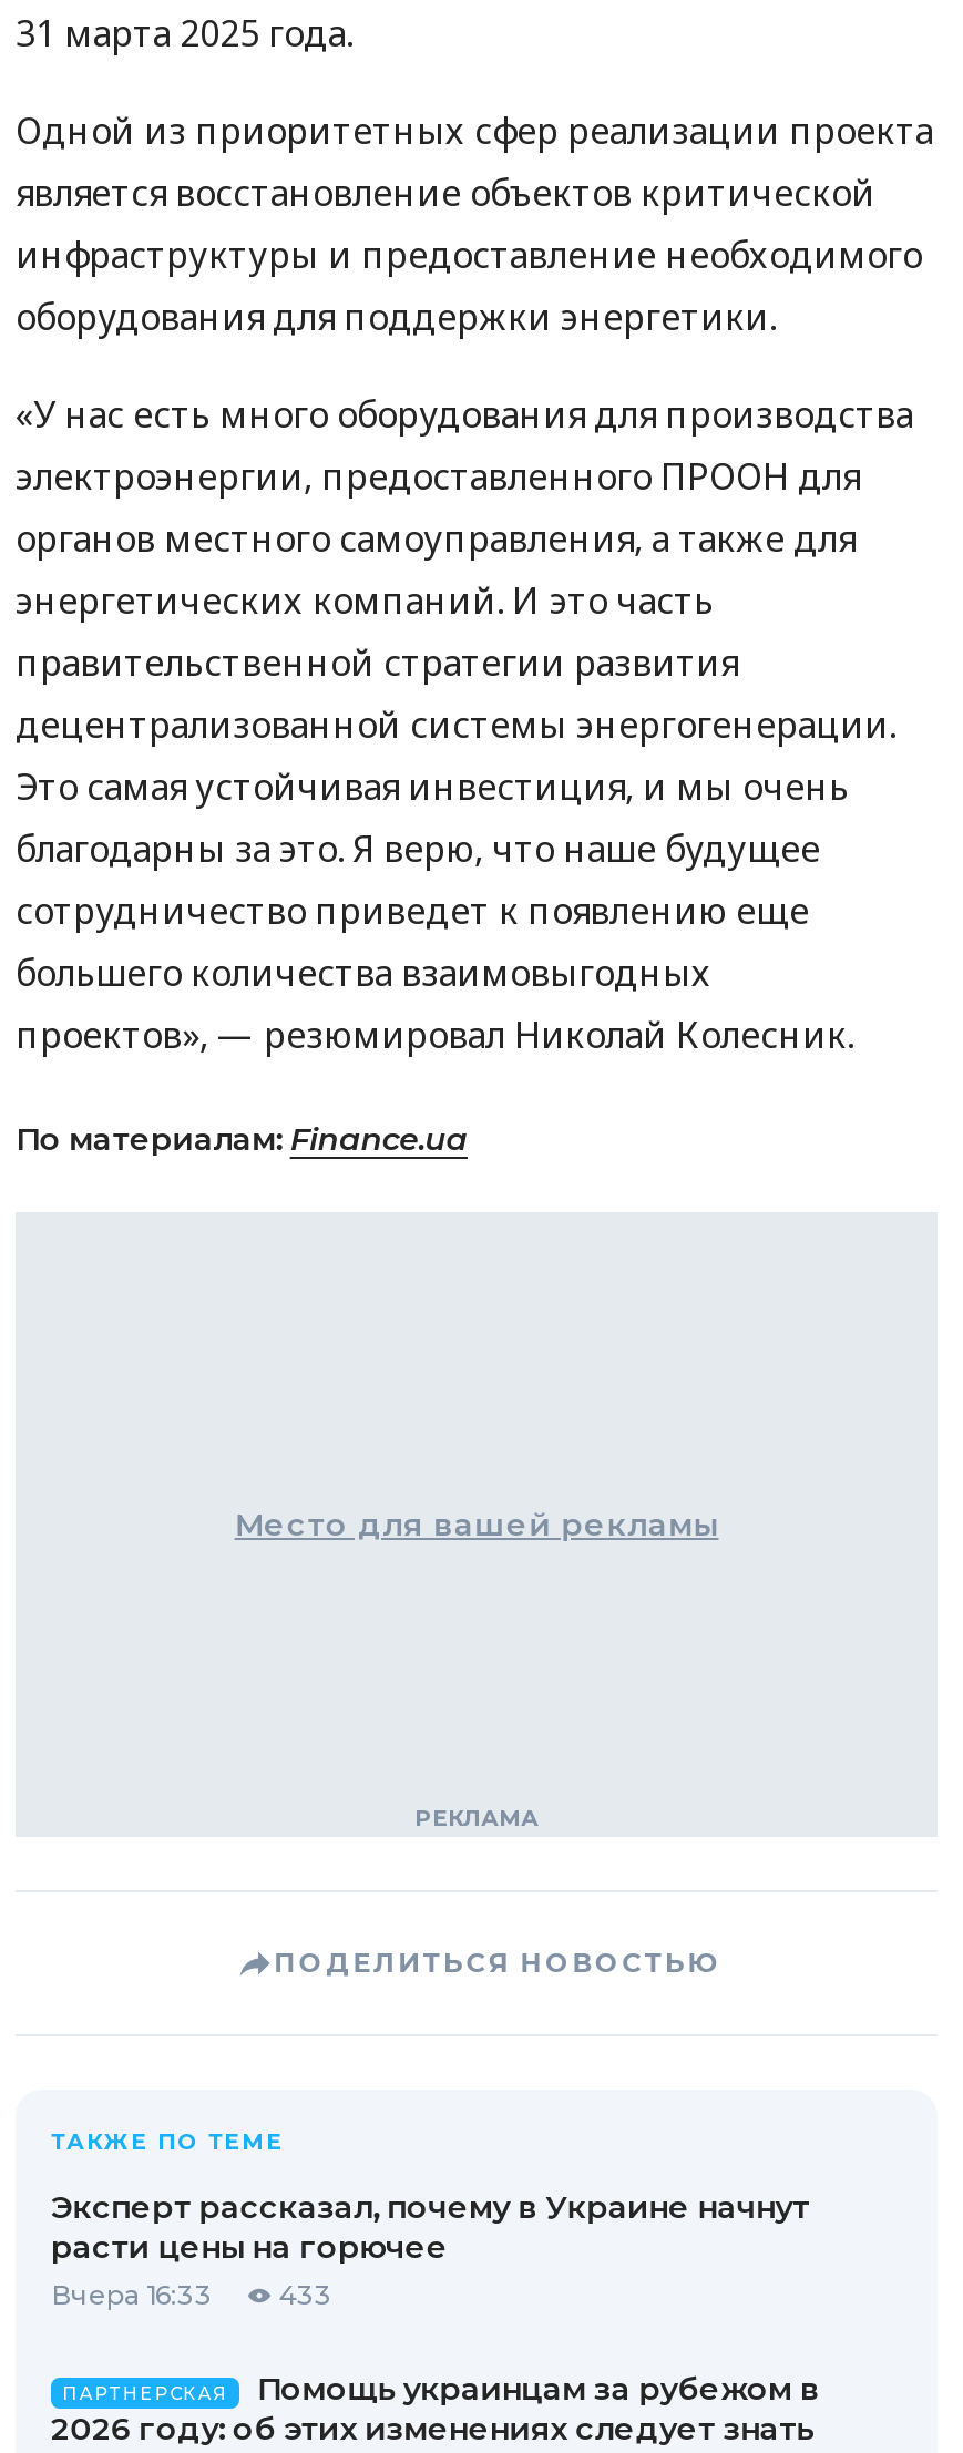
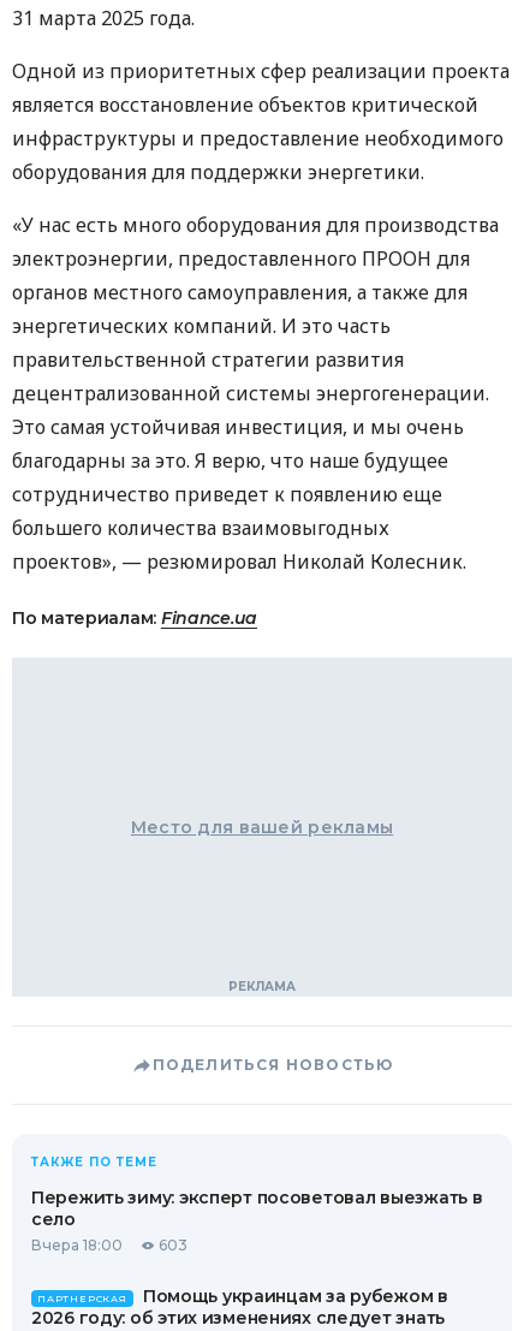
- Эксперт рассказал, почему в Украине начнут
- расти цены на горючее
- Вчера 16:33
- 433
+ Пережить зиму: эксперт посоветовал выезжать в
+ село
+ Вчера 18:00
+ 603
